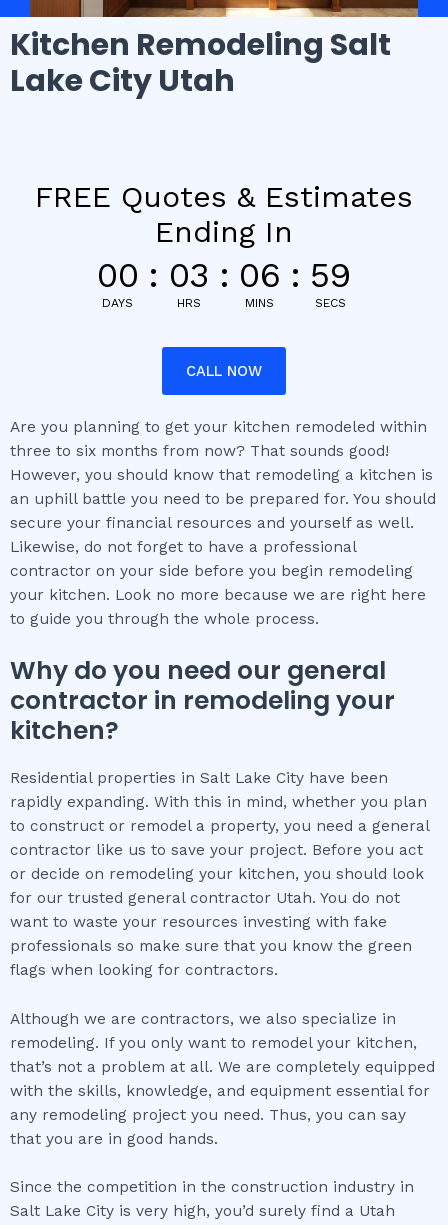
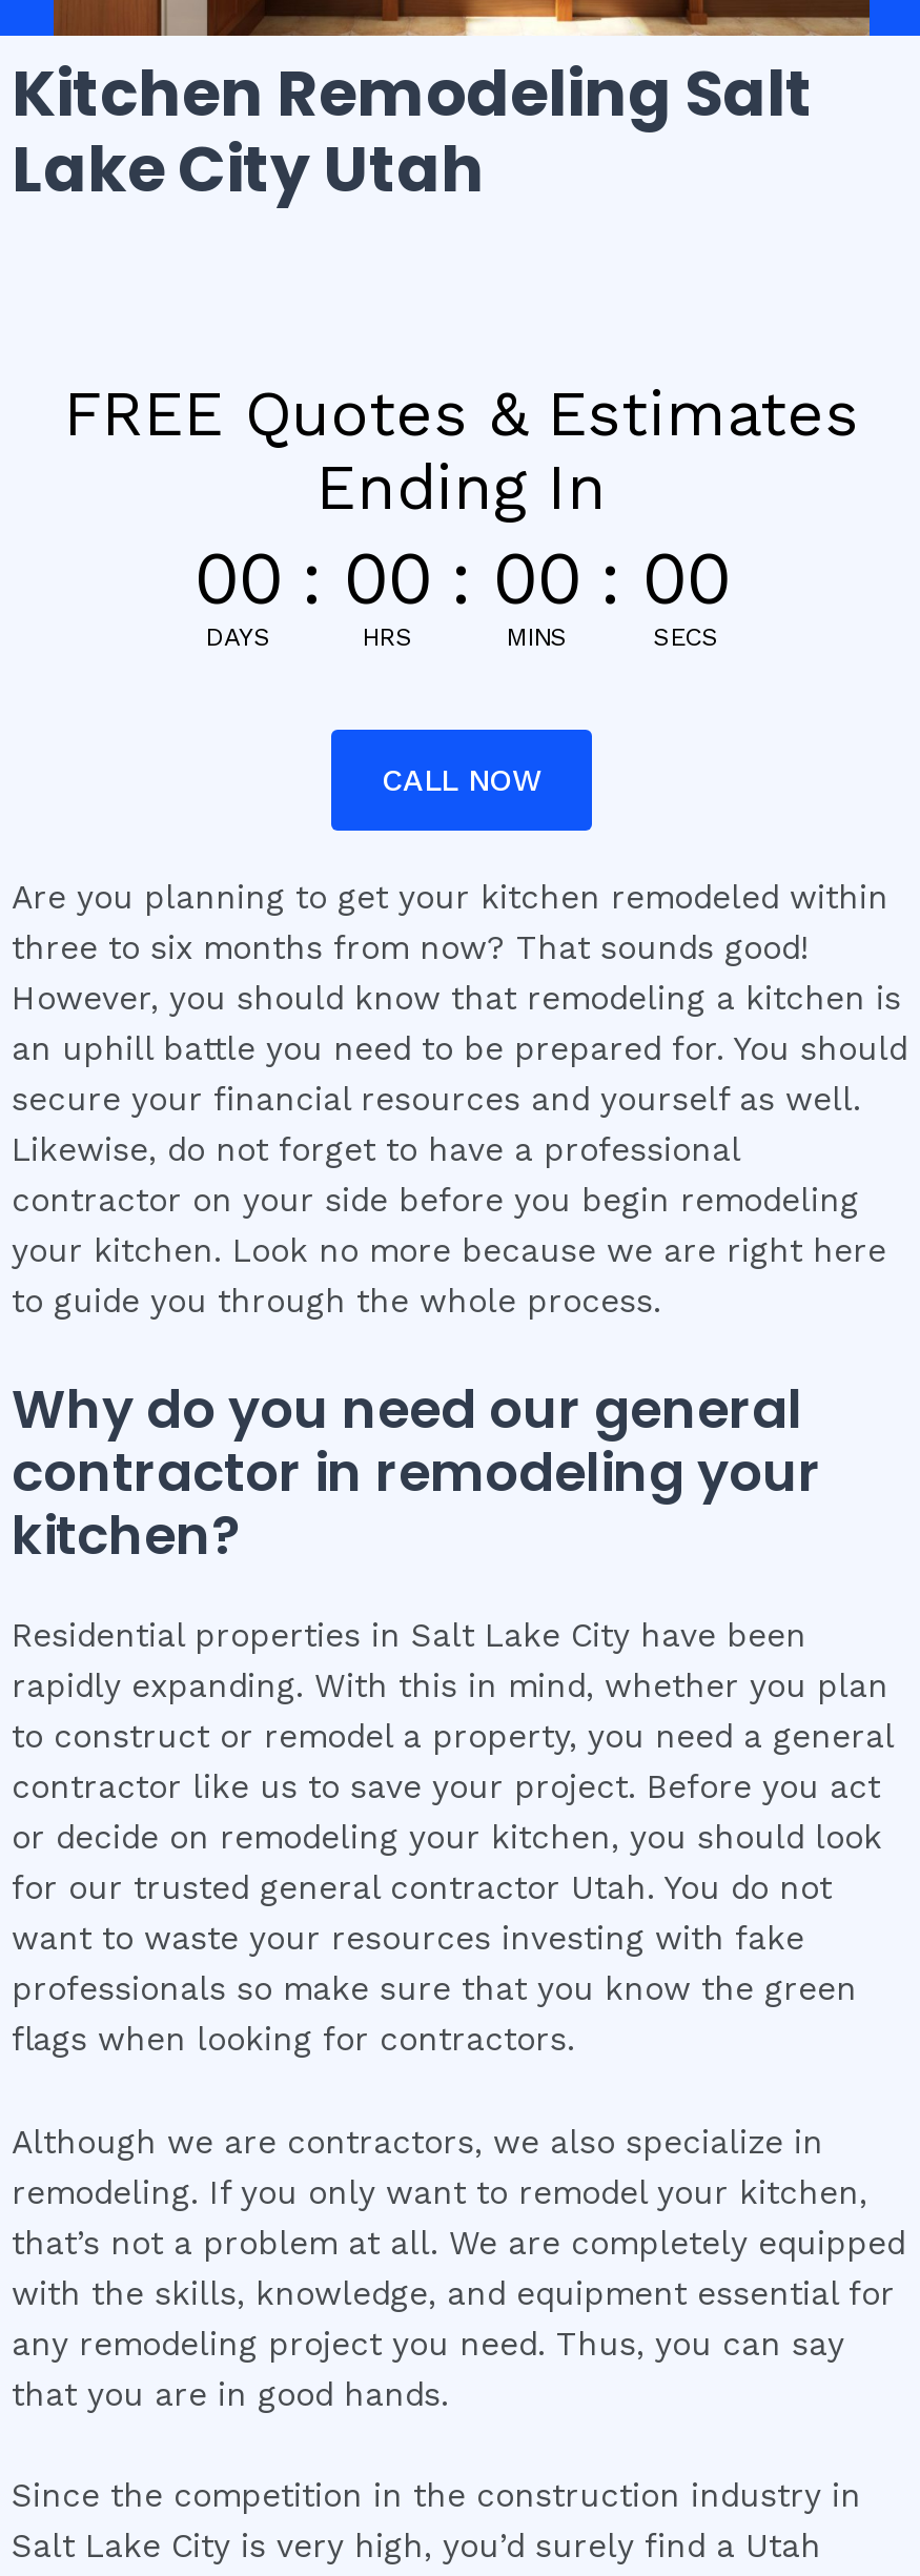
- : 03
+ : 00

- : 06
+ : 00

- : 59
+ : 00
